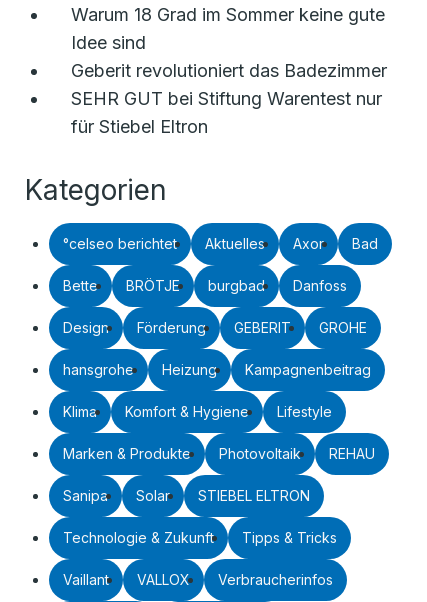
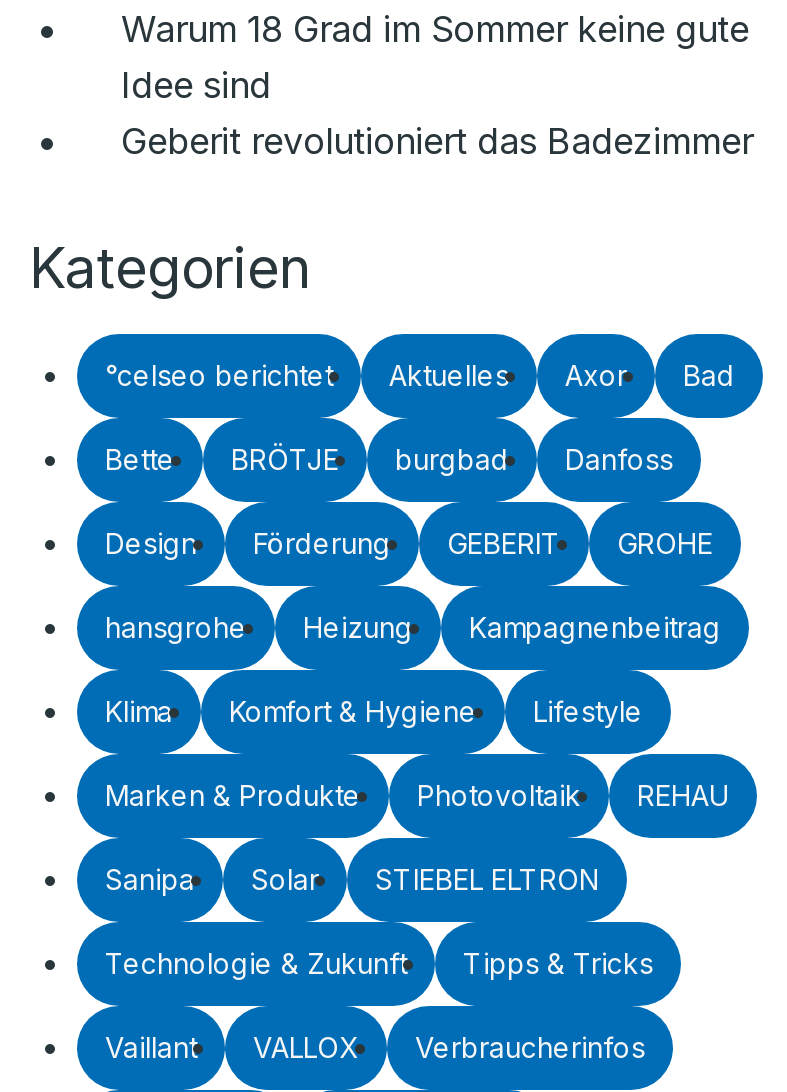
- SEHR GUT bei Stiftung Warentest nur
- für Stiebel Eltron
